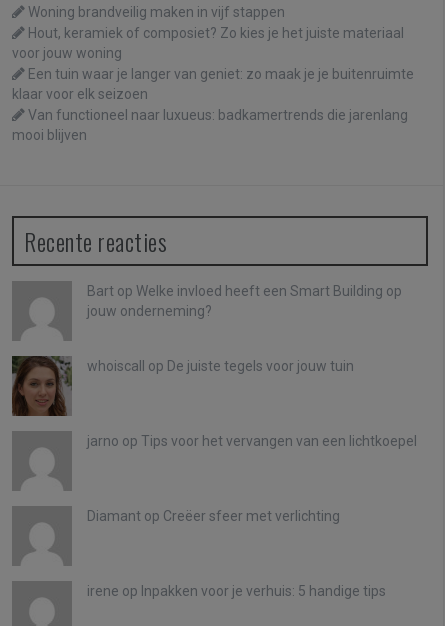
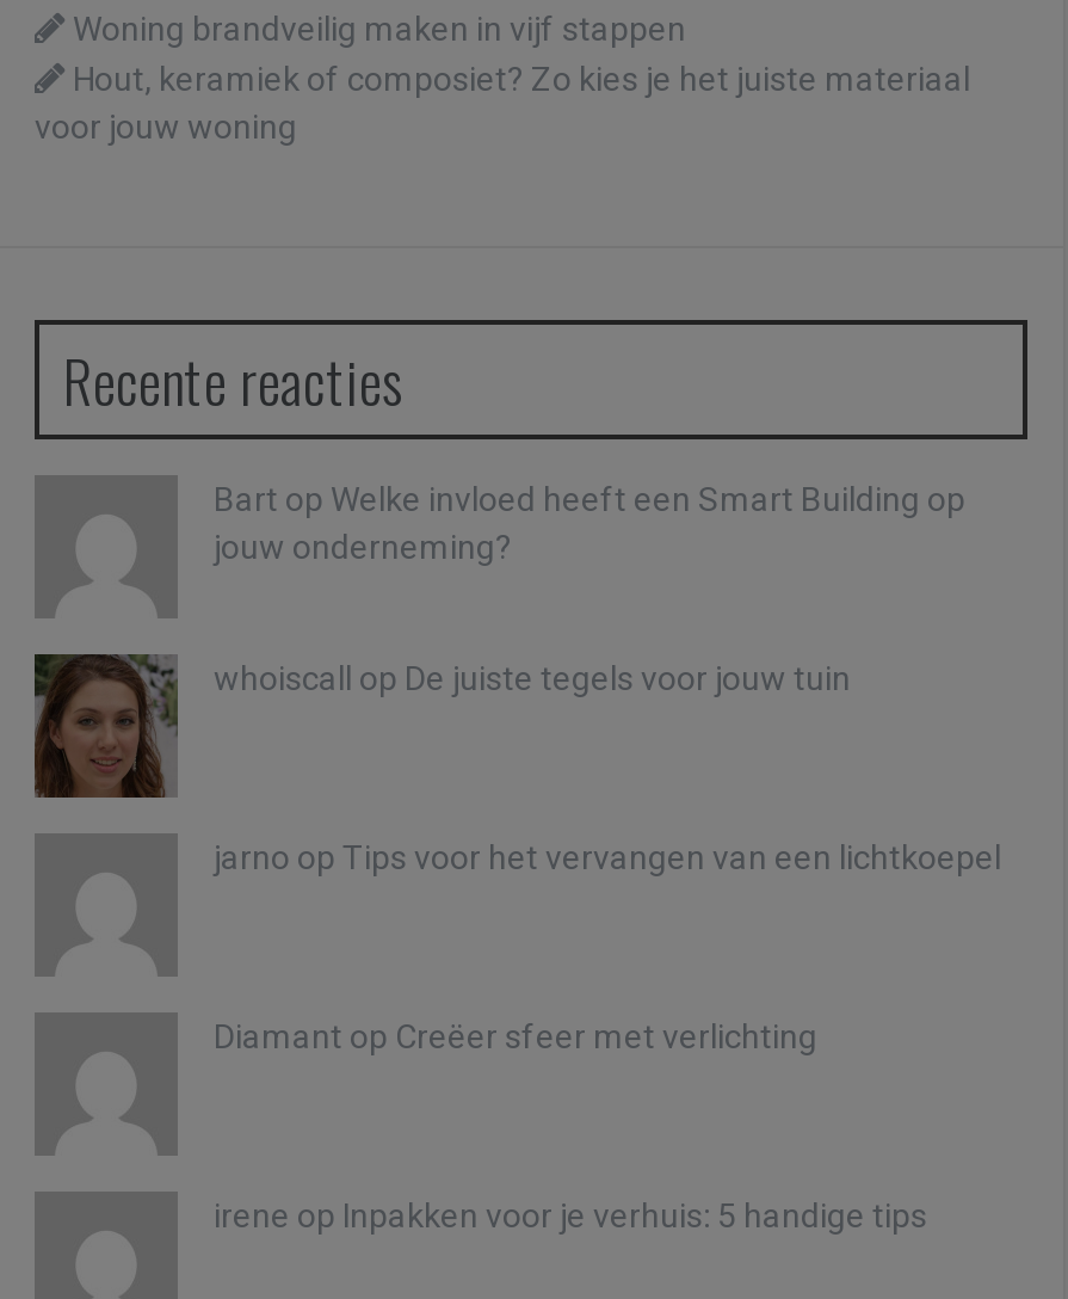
- Een tuin waar je langer van geniet: zo maak je je buitenruimte
- klaar voor elk seizoen
- Van functioneel naar luxueus: badkamertrends die jarenlang
- mooi blijven
